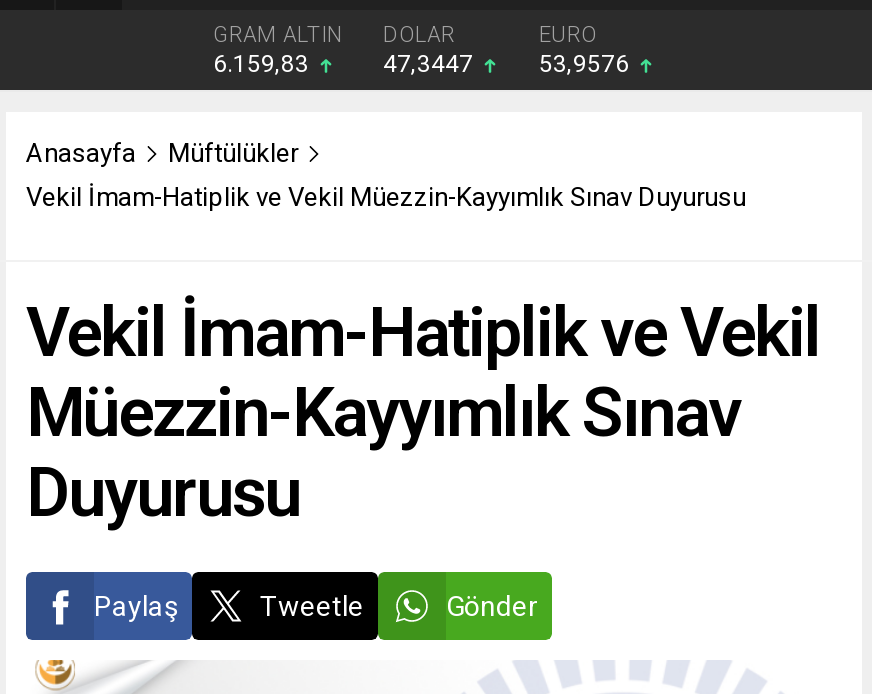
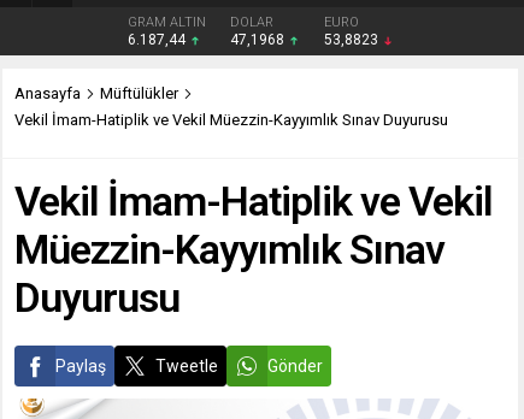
- 6.159,83
+ 6.187,44

- 47,3447
+ 47,1968

- 53,9576
+ 53,8823
